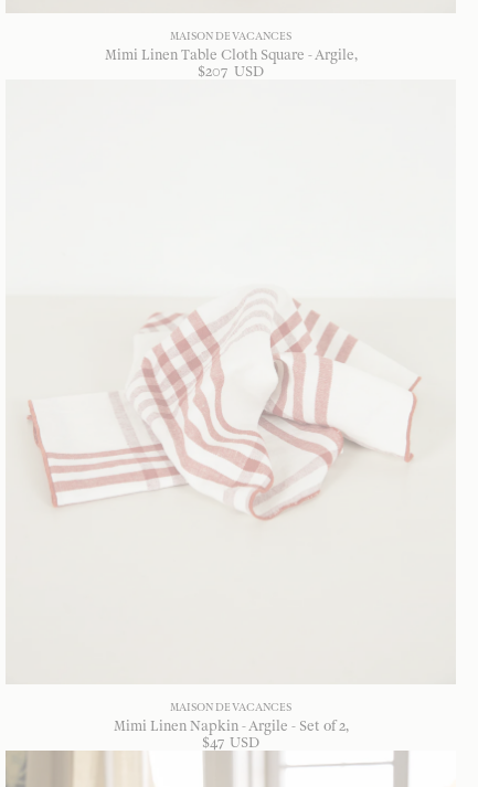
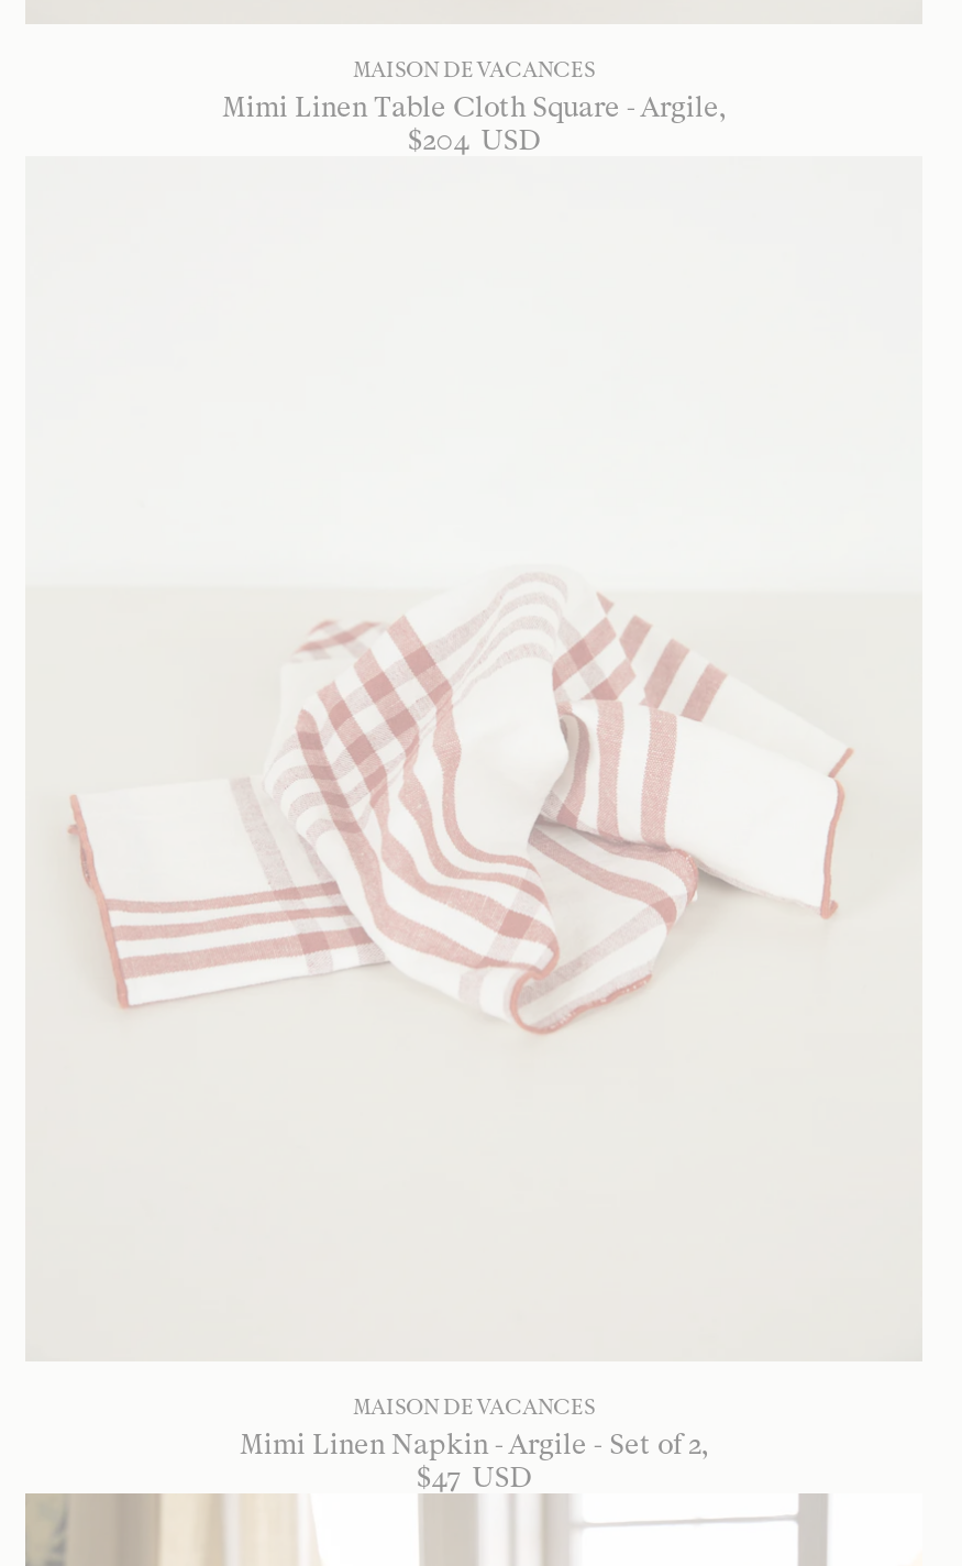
- $207 USD
+ $204 USD
